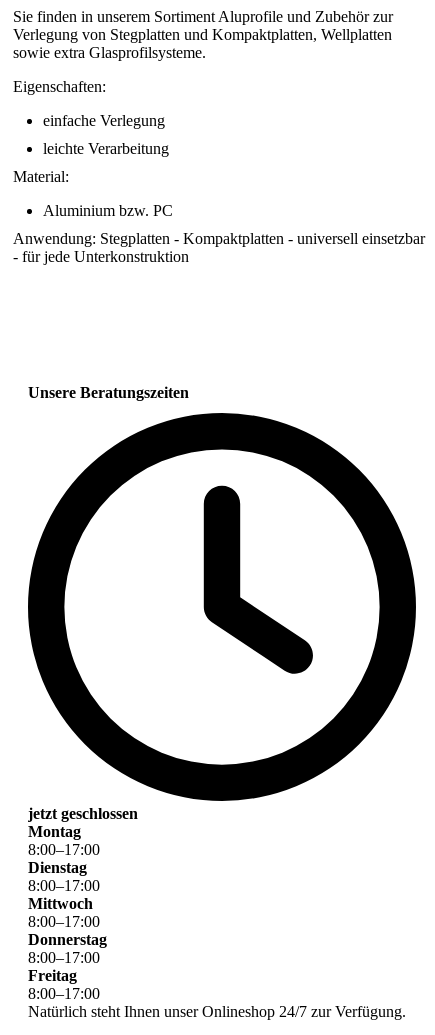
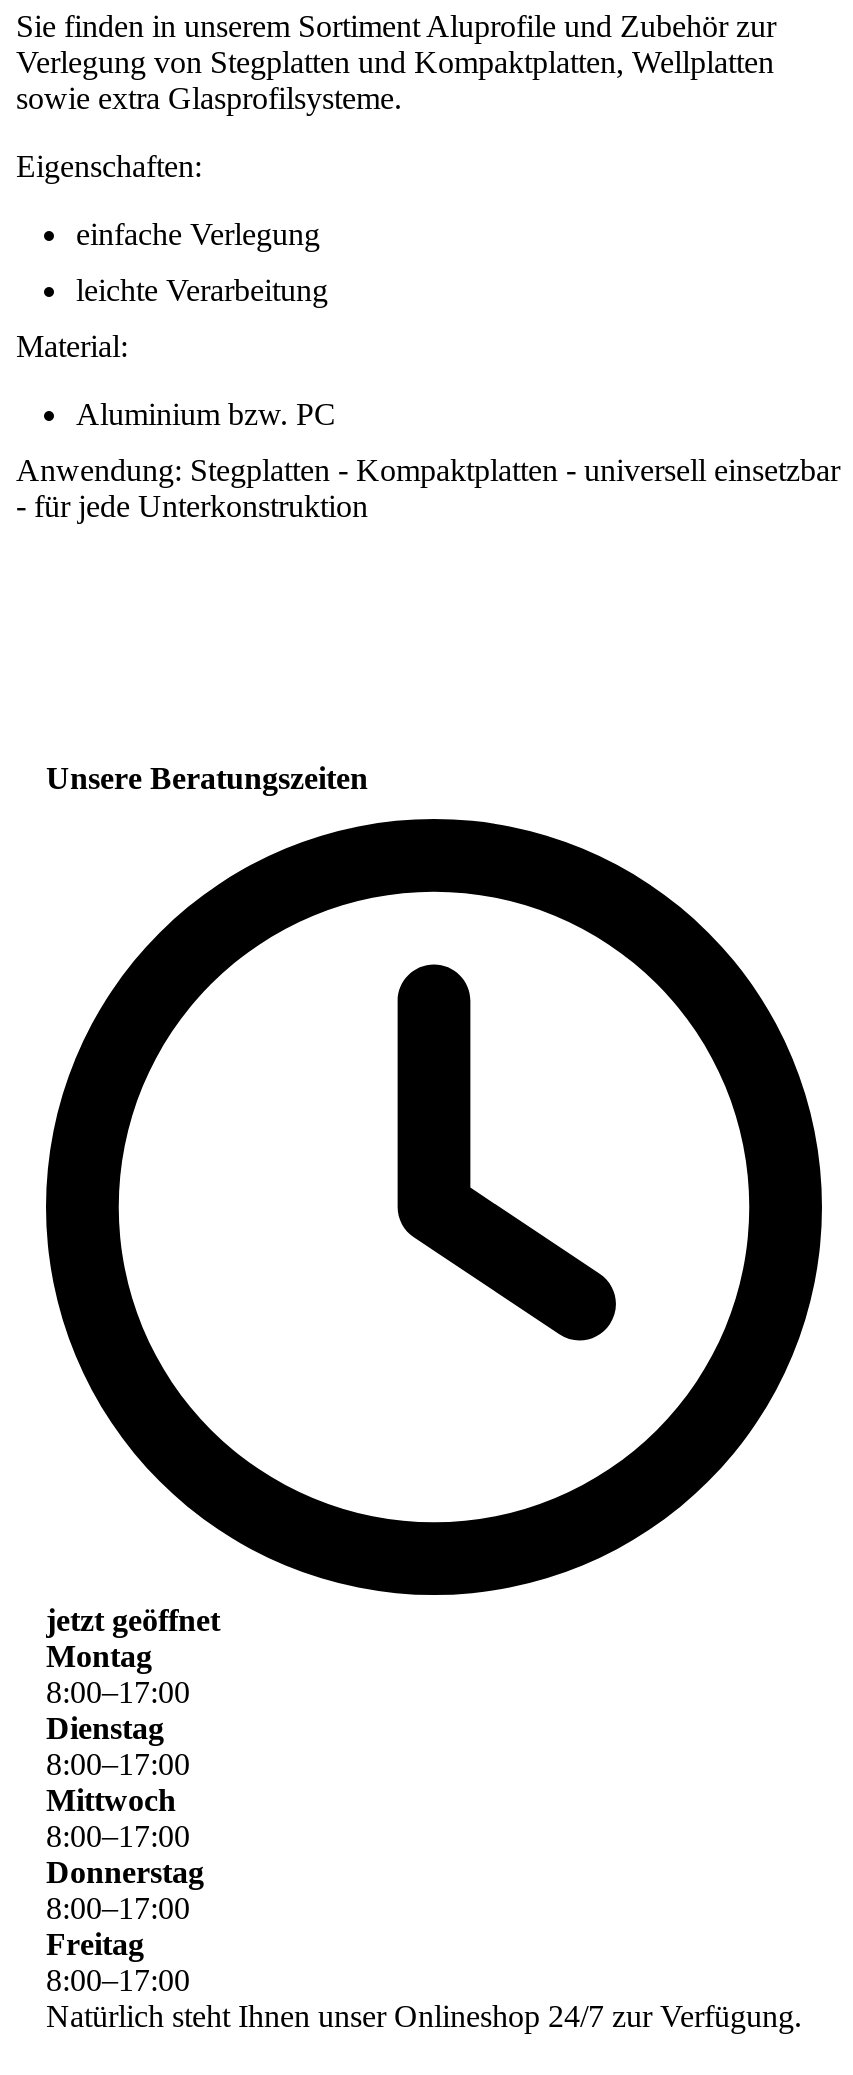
- jetzt geschlossen
+ jetzt geöffnet
